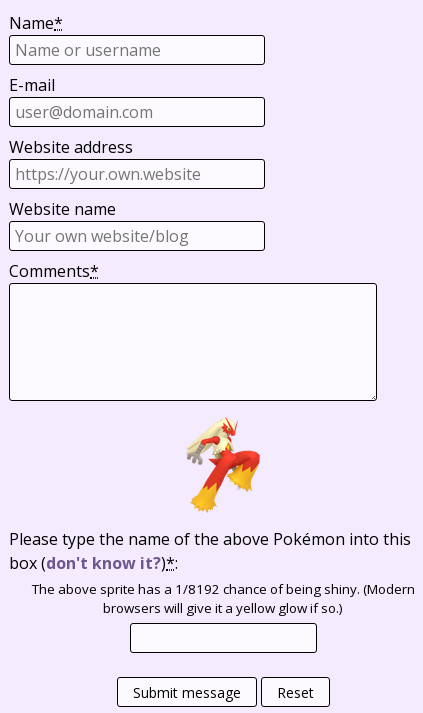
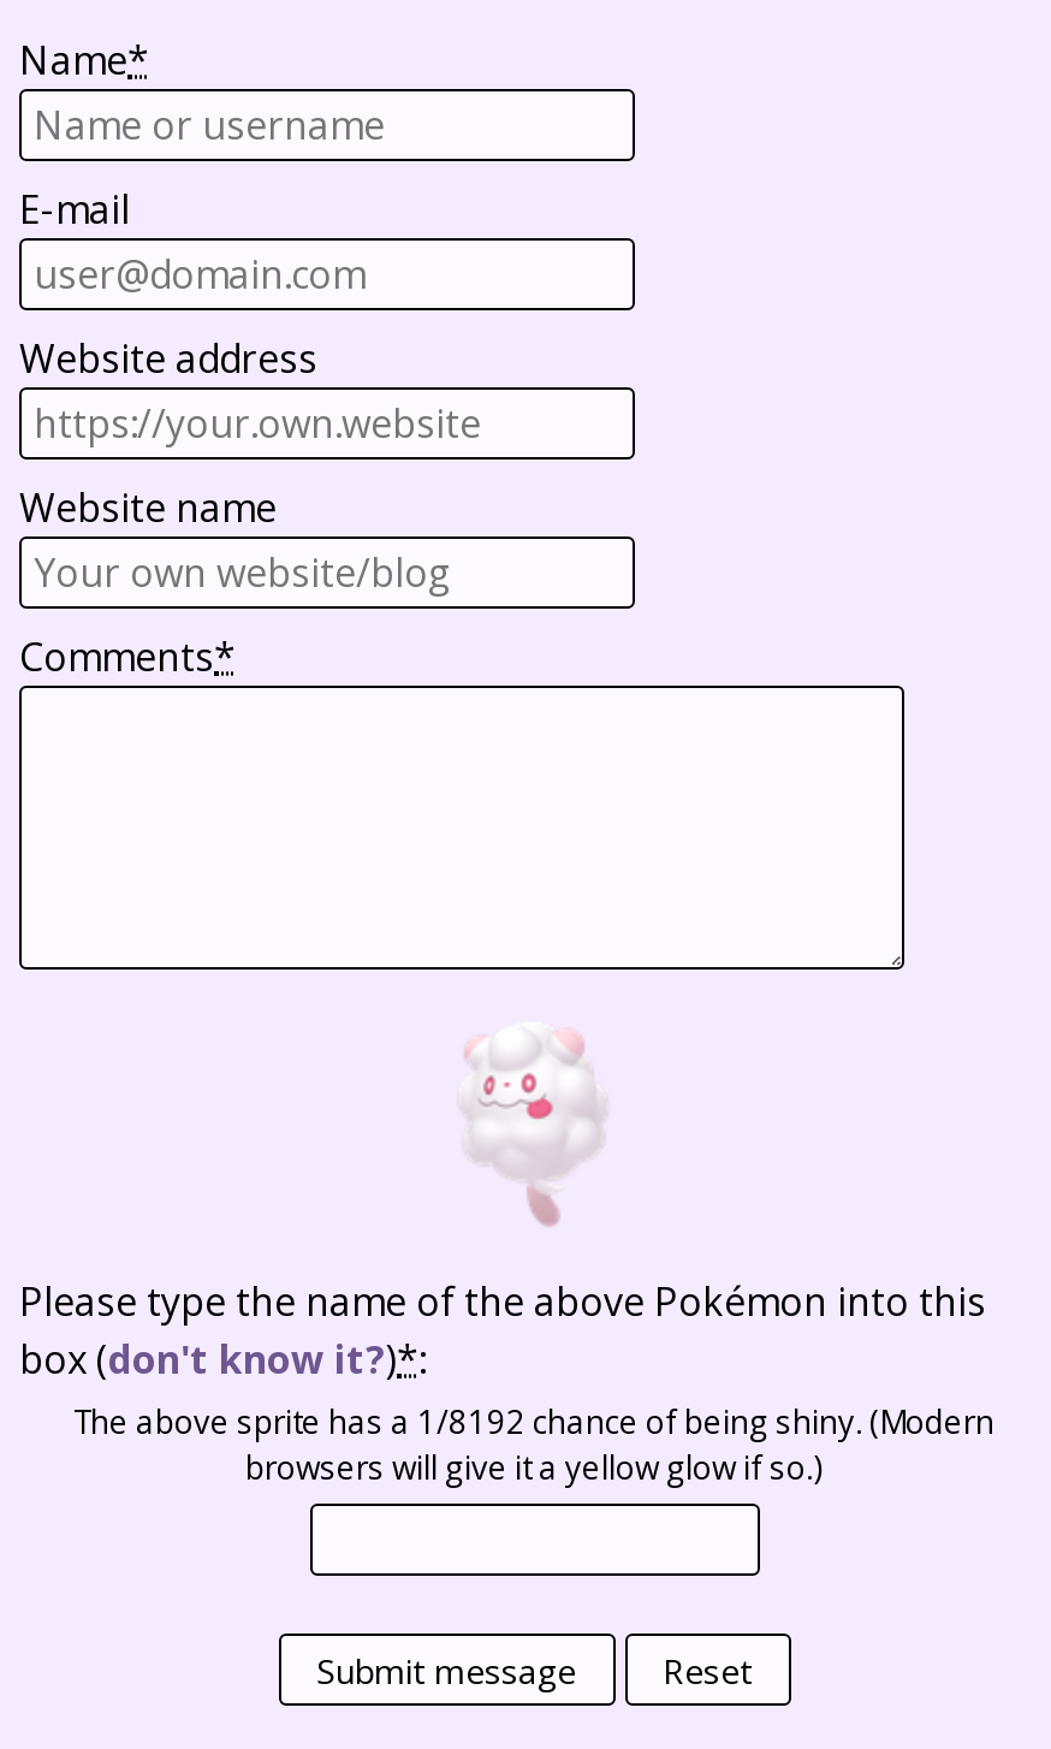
- [image]
+ [image]
